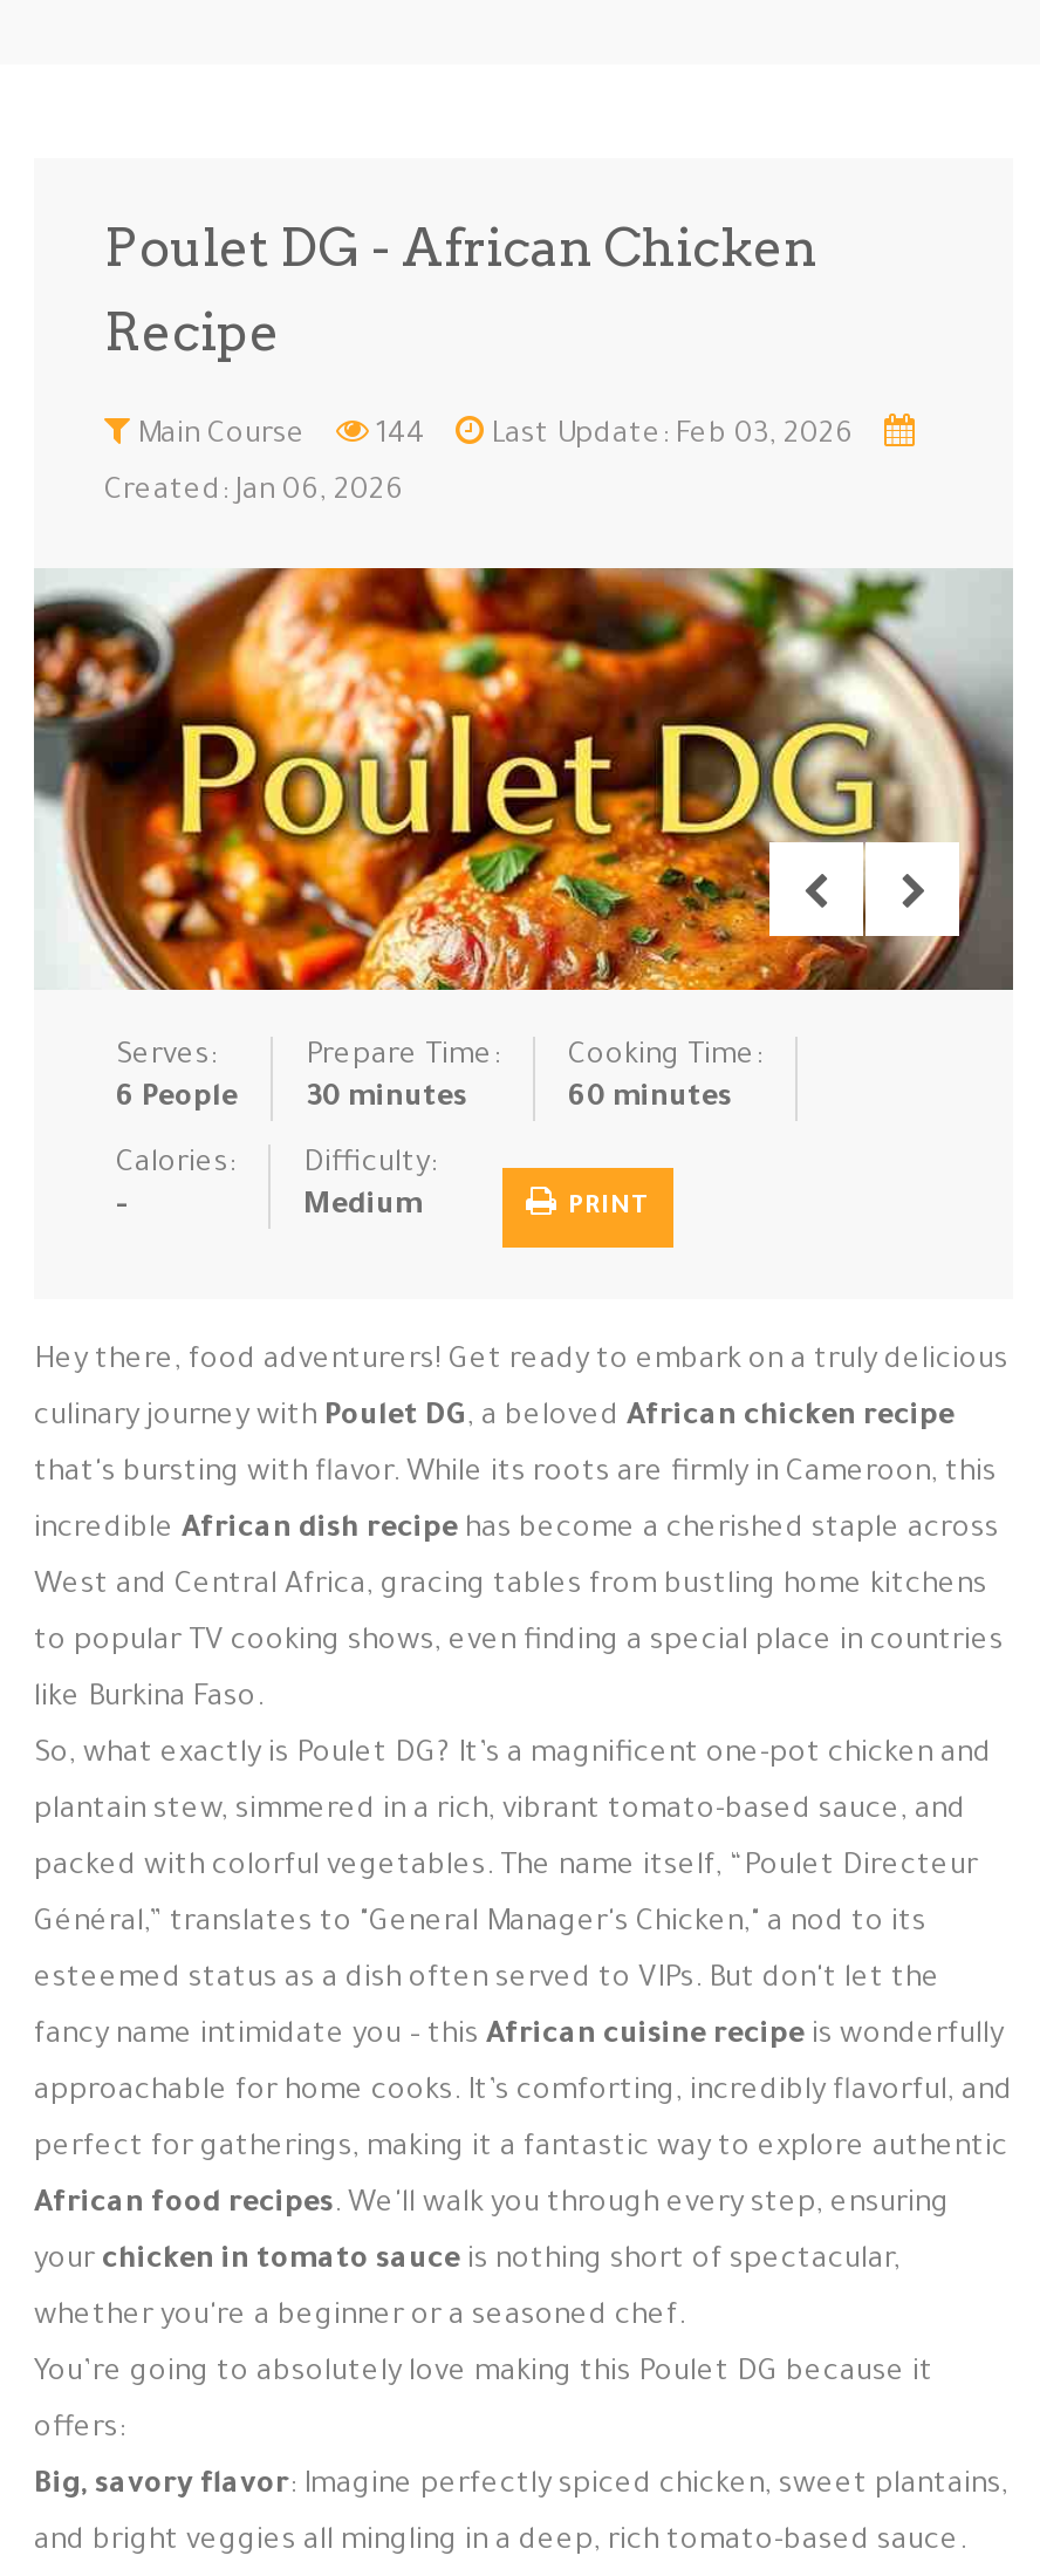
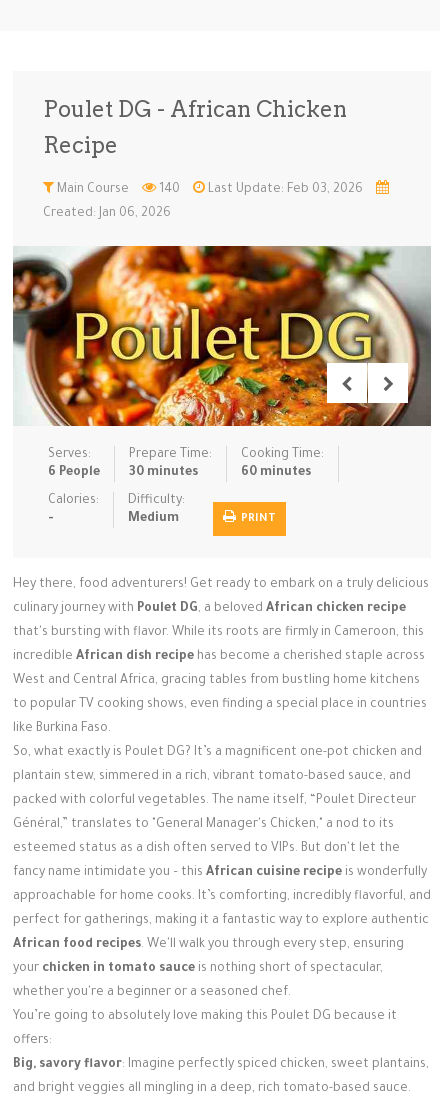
- Main Course 144 Last Update: Feb 03, 2026
+ Main Course 140 Last Update: Feb 03, 2026
